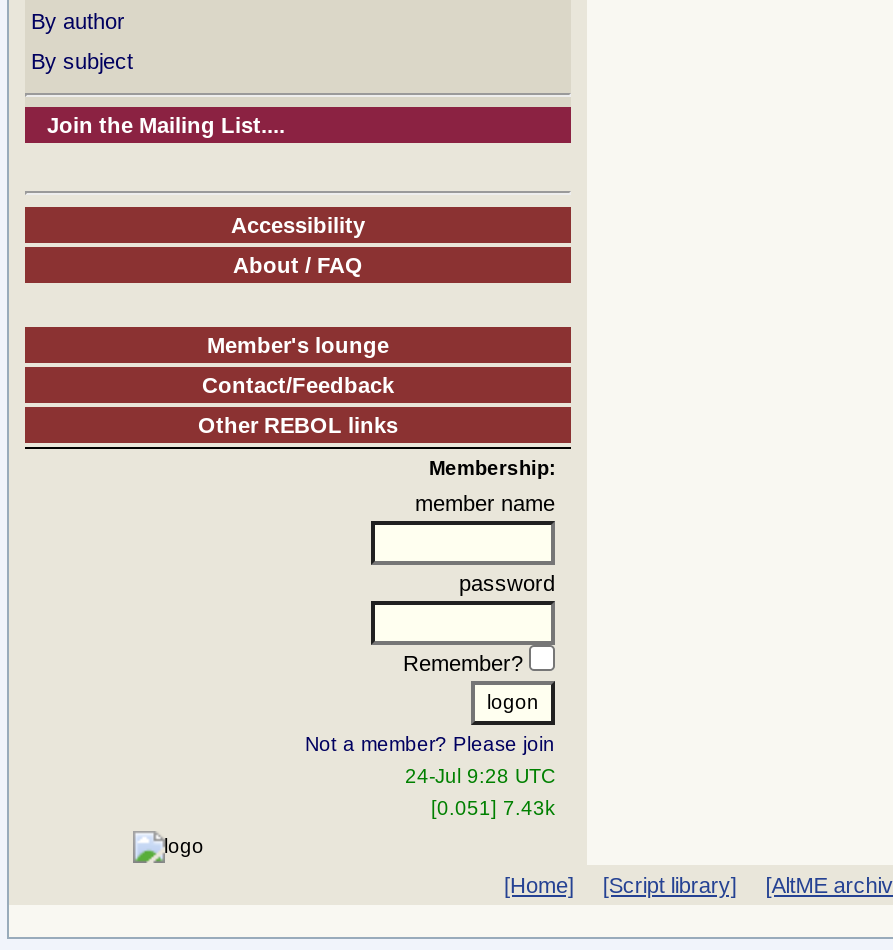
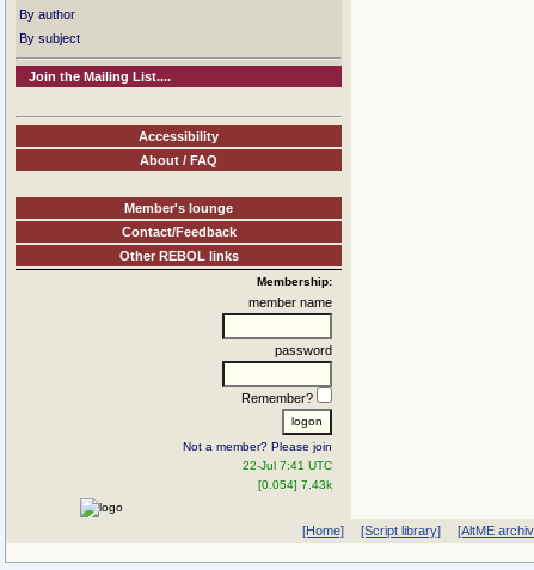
- 24-Jul 9:28 UTC
+ 22-Jul 7:41 UTC

- [0.051] 7.43k
+ [0.054] 7.43k
